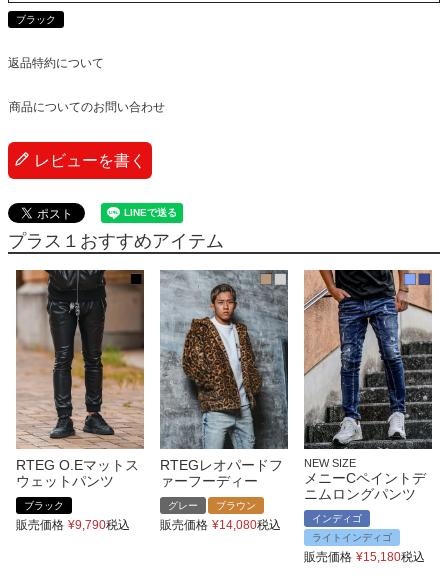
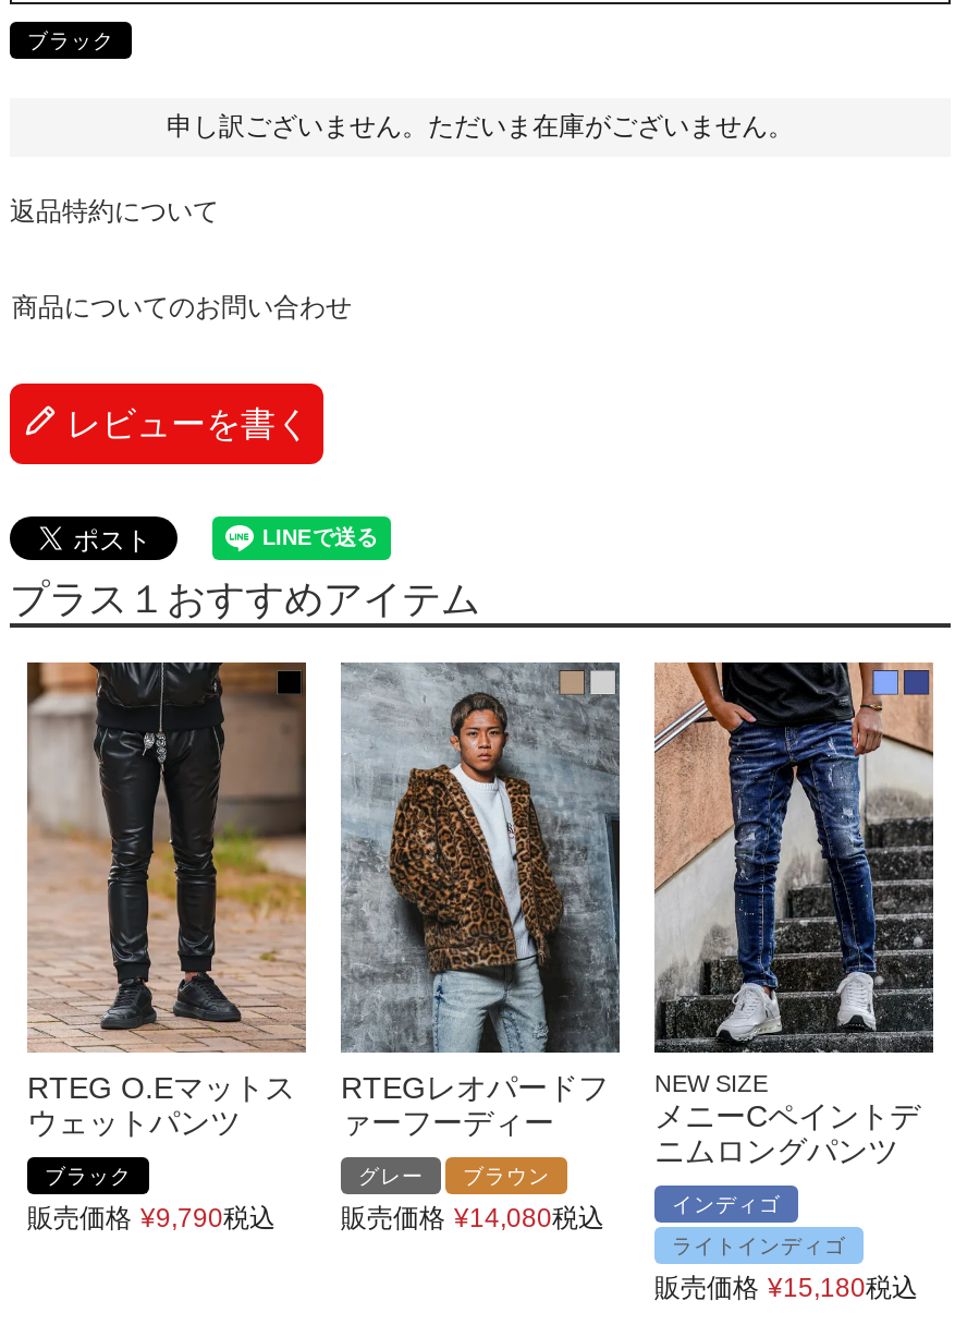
+ 申し訳ございません。ただいま在庫がございません。
